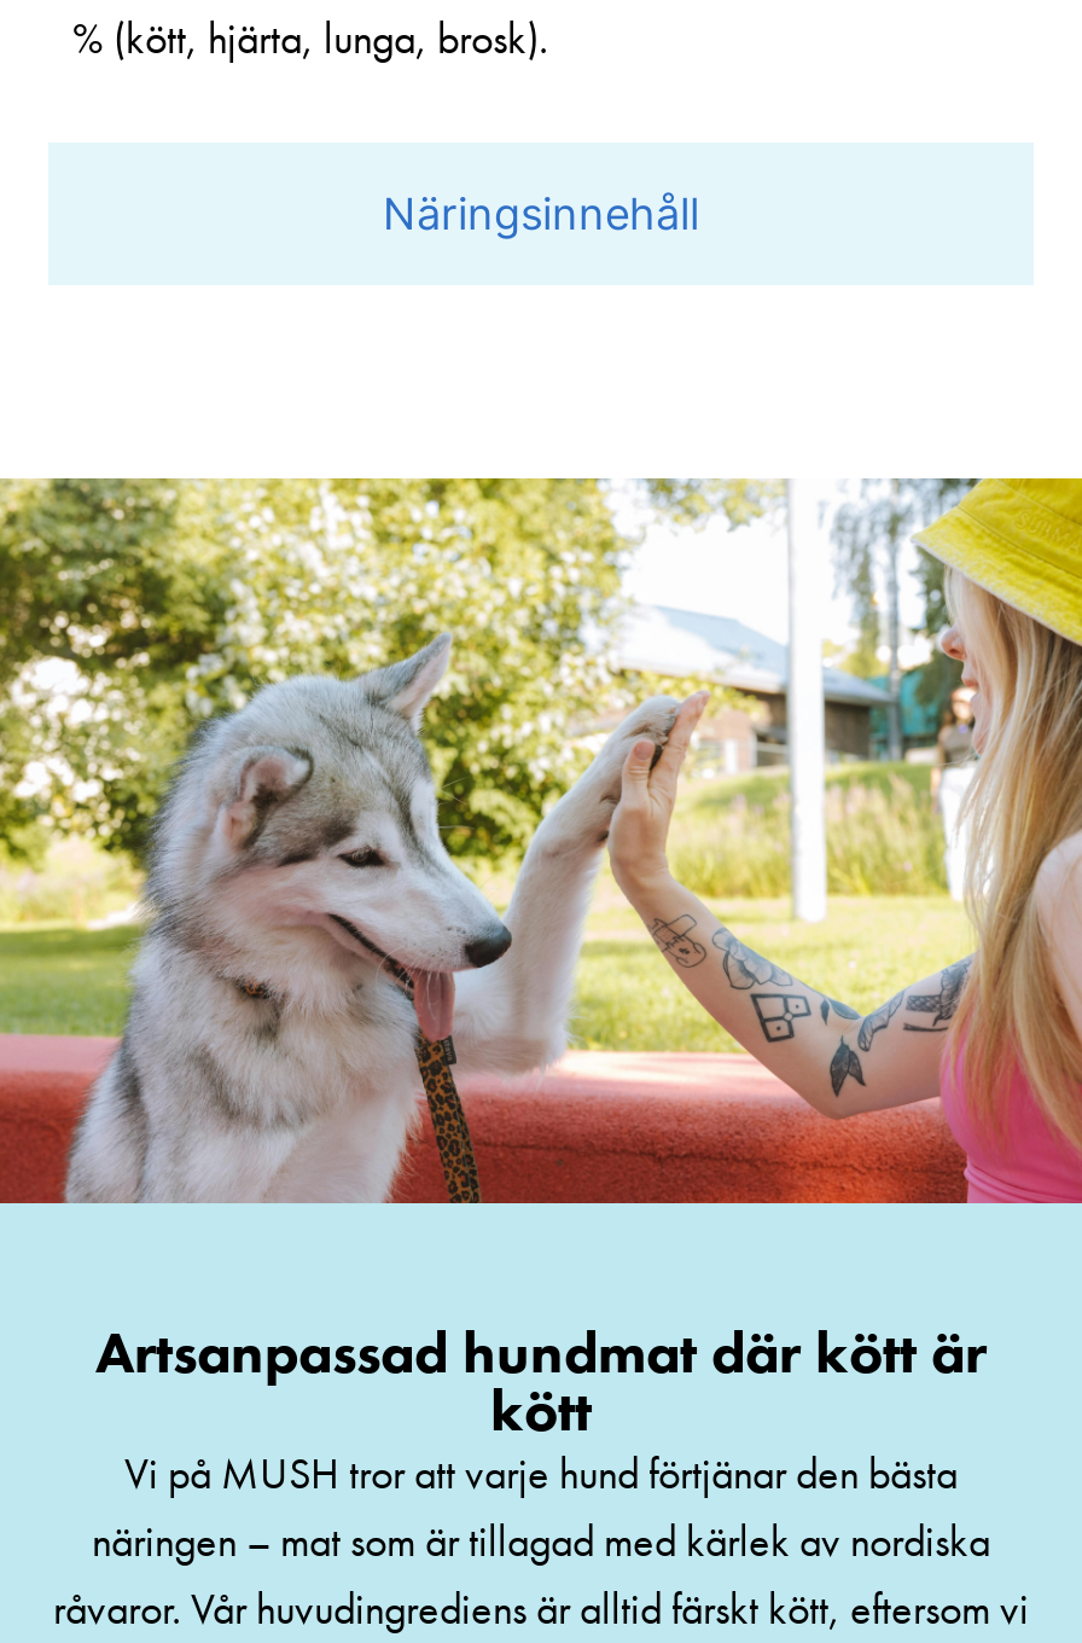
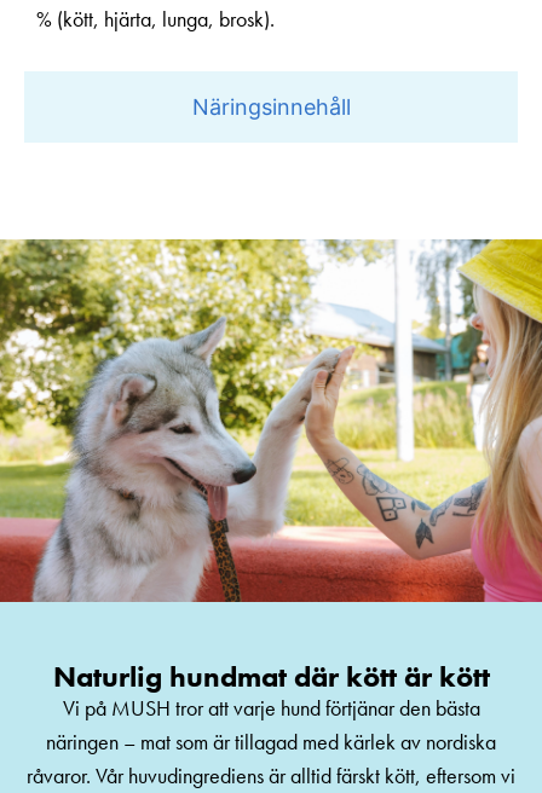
- Artsanpassad hundmat där kött är
- kött
+ Naturlig hundmat där kött är kött
